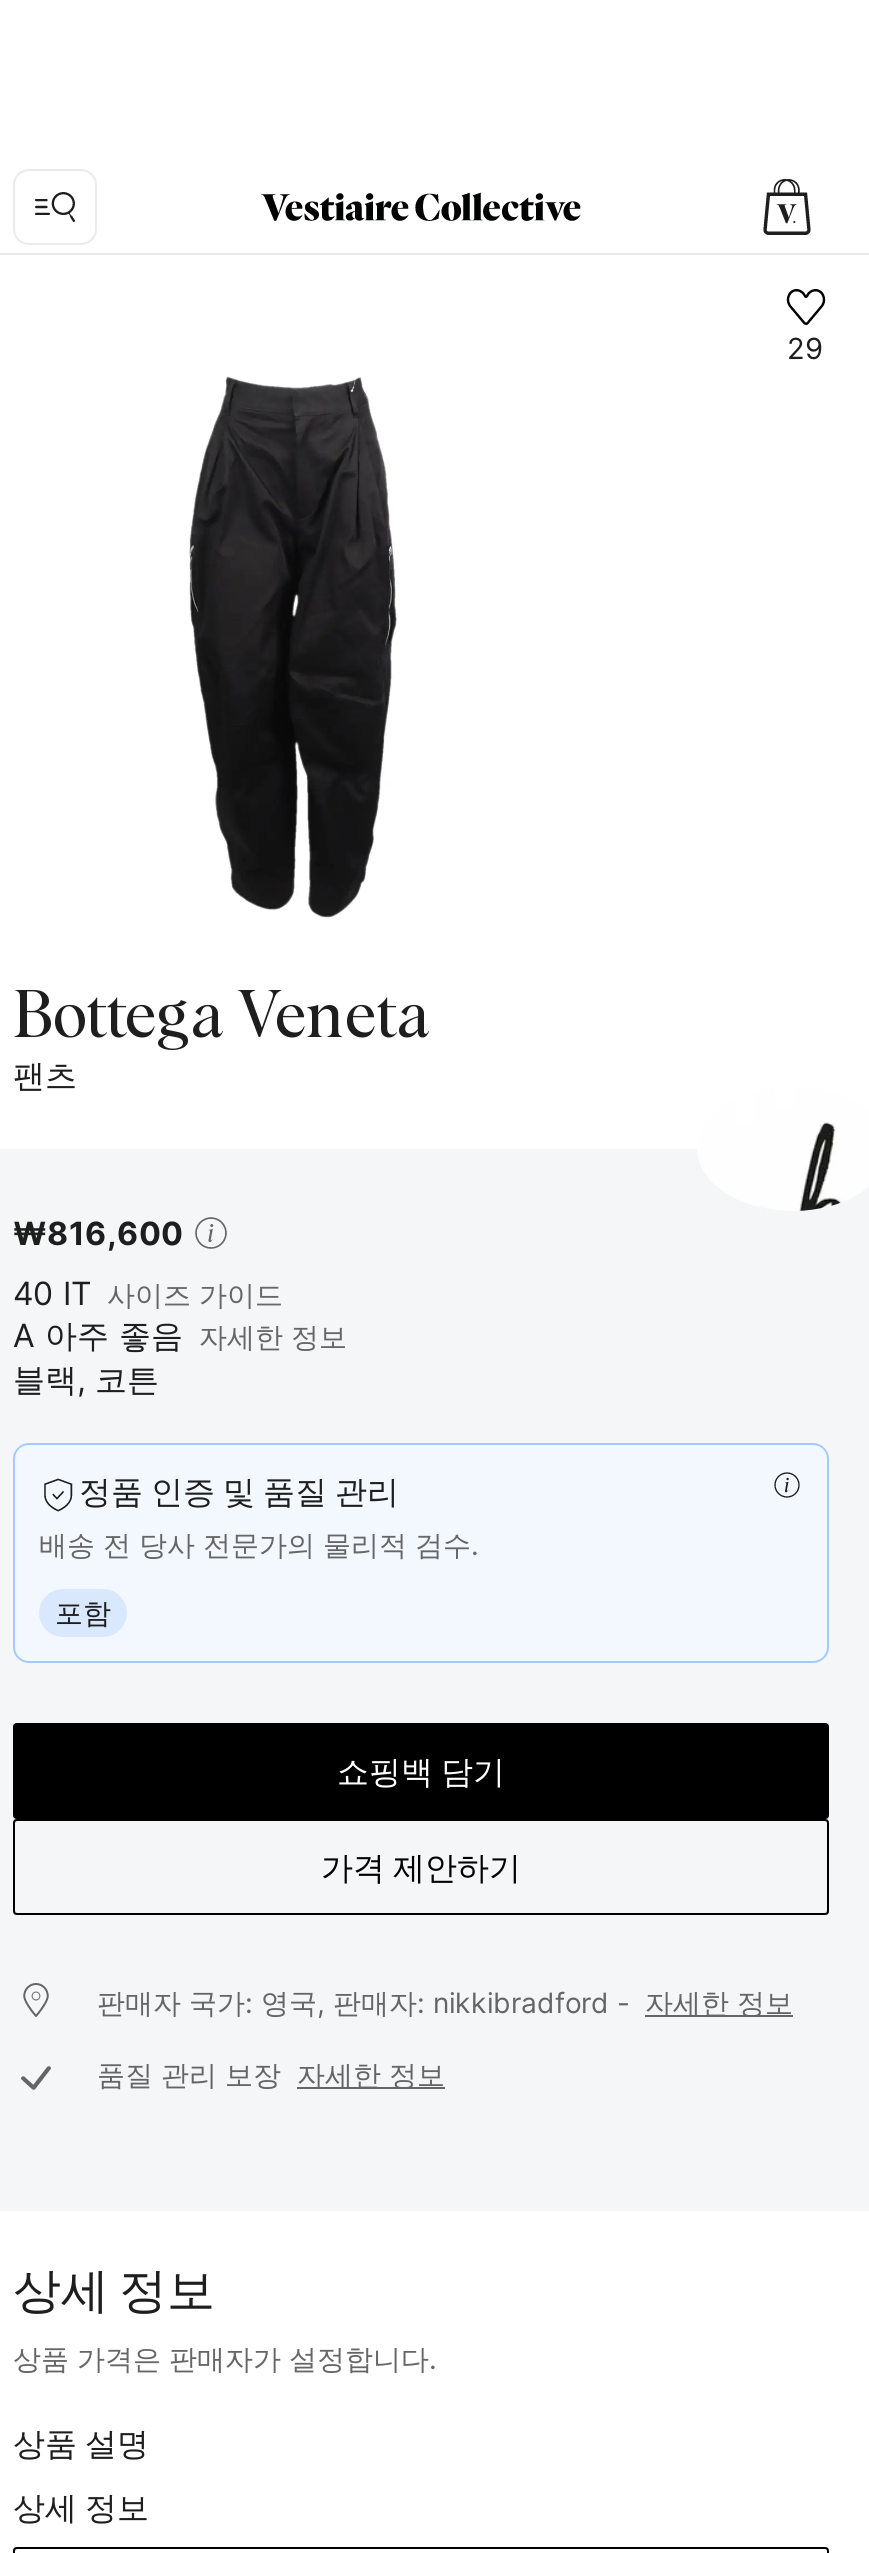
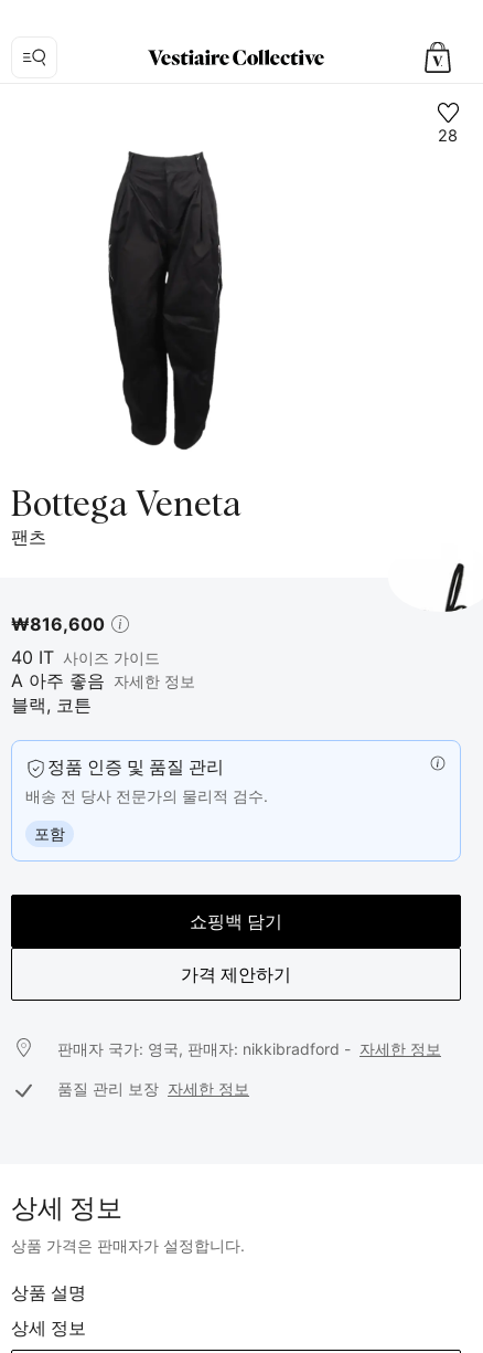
- 29
+ 28
